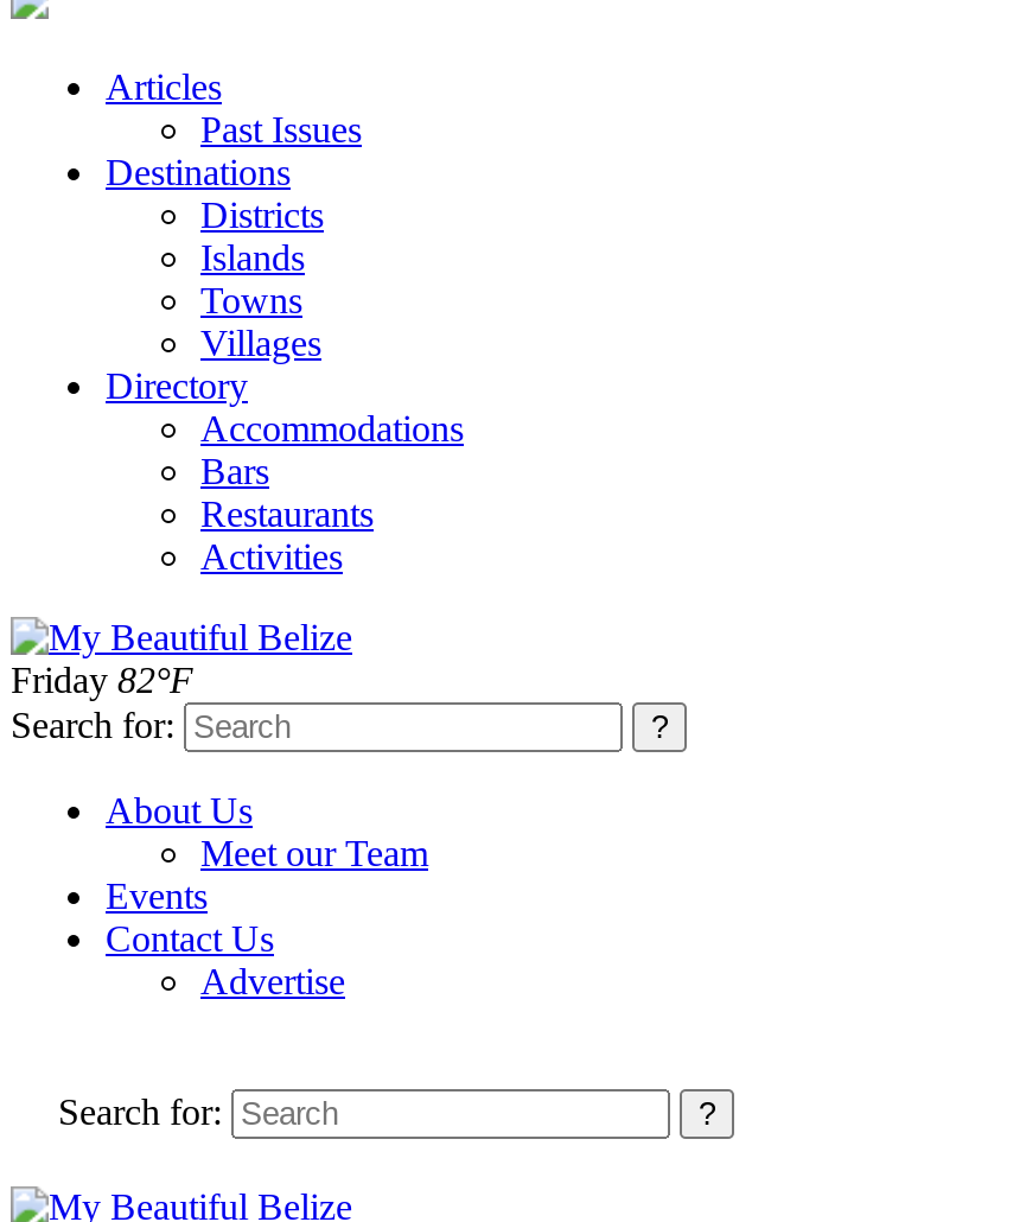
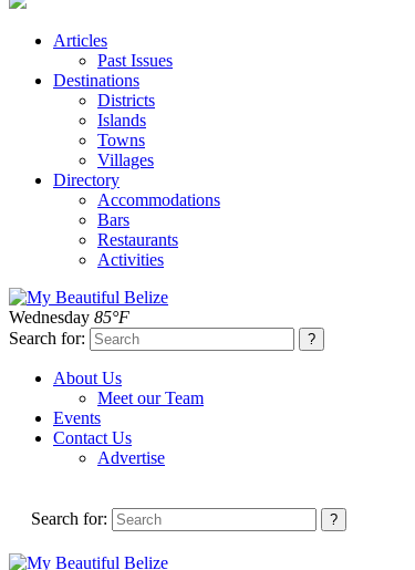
- Friday 82°F
+ Wednesday 85°F
